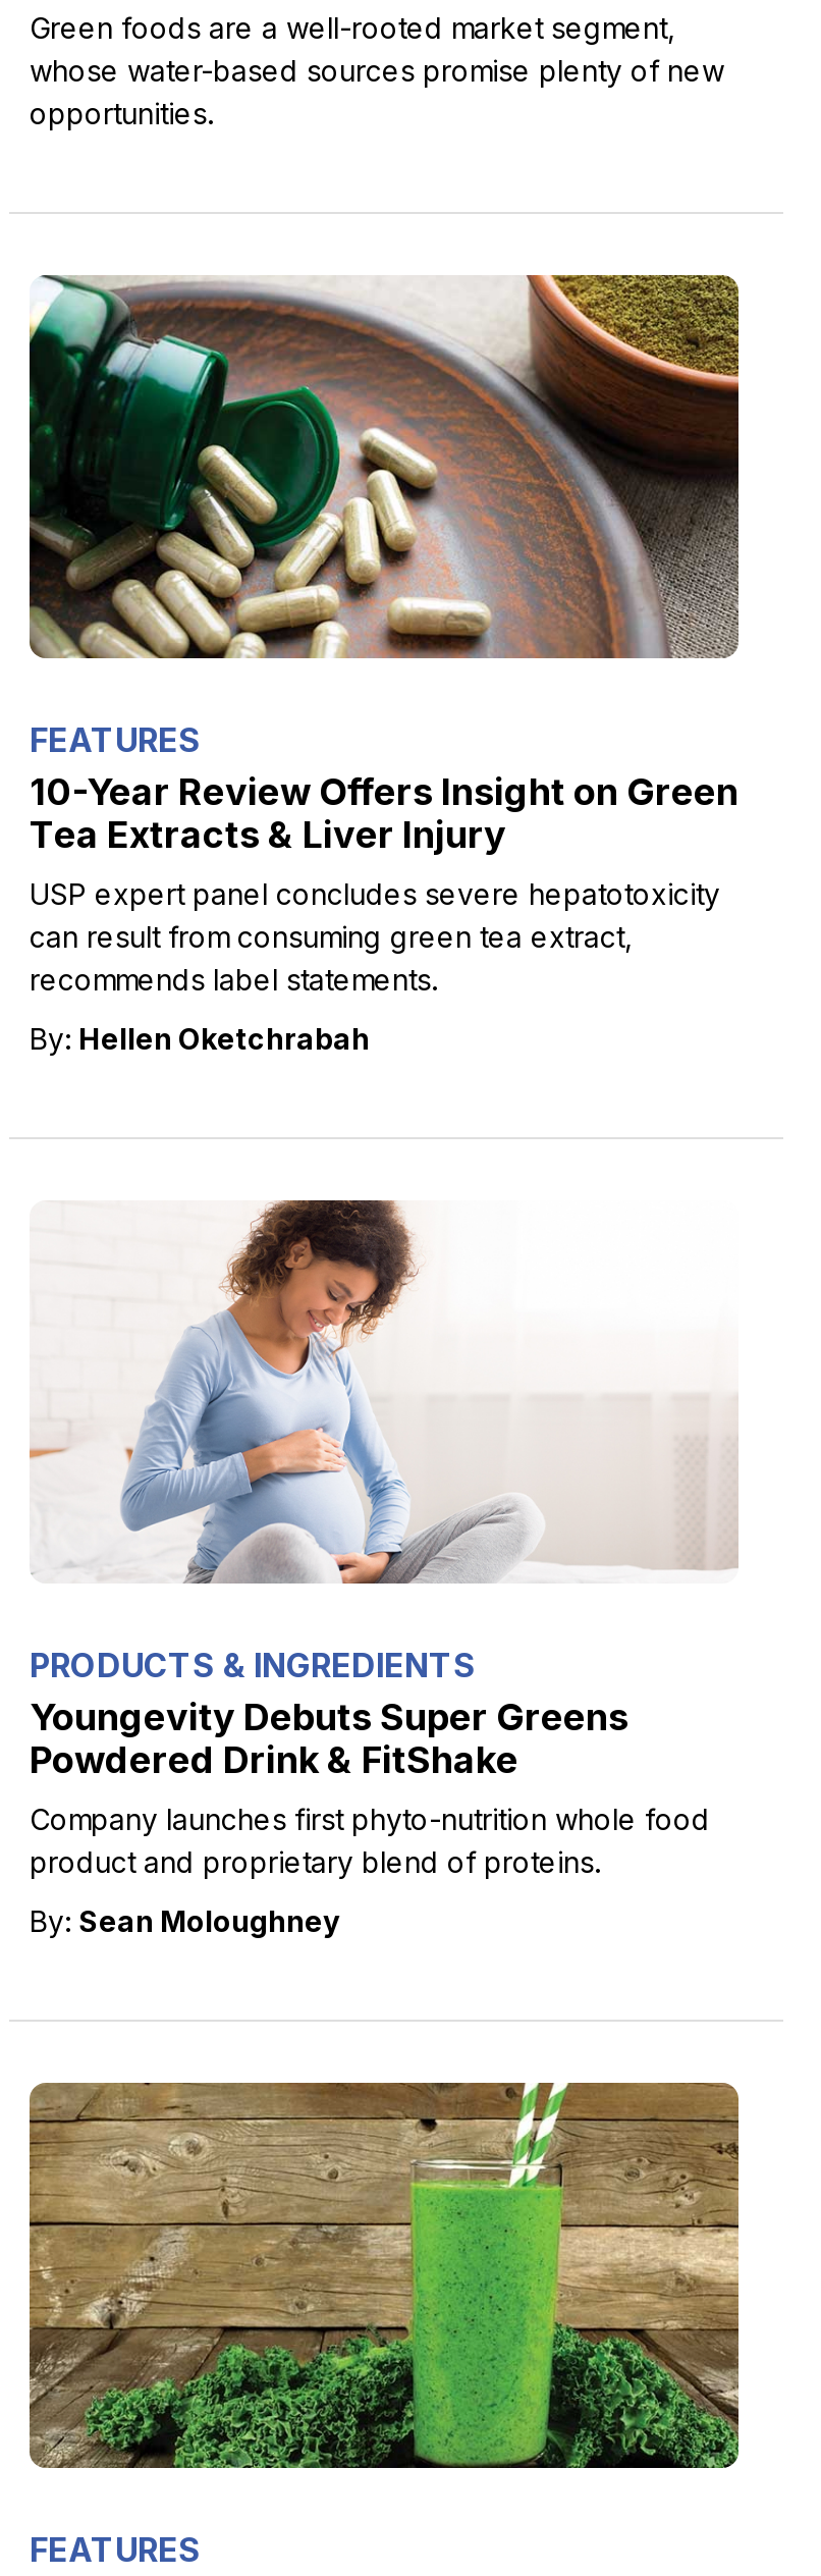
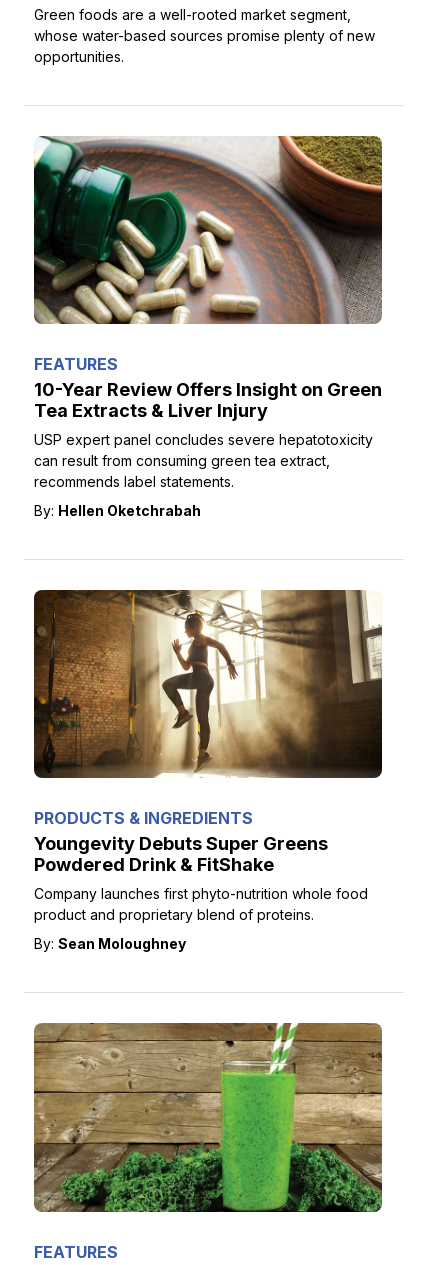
- [image]
+ [image]
